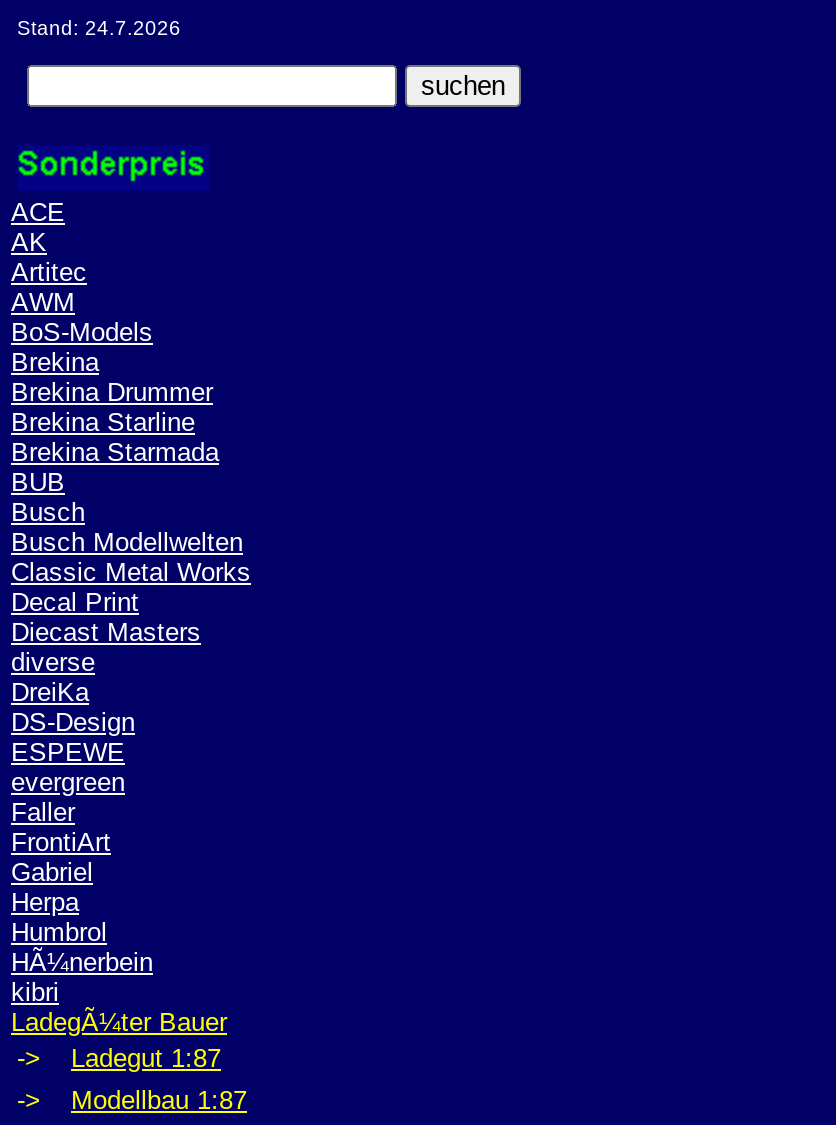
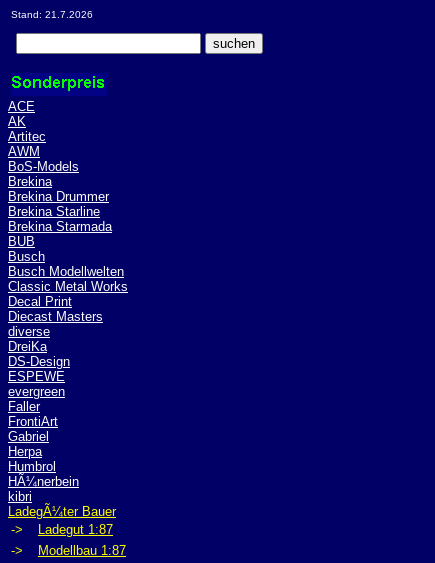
- Stand: 24.7.2026
+ Stand: 21.7.2026
